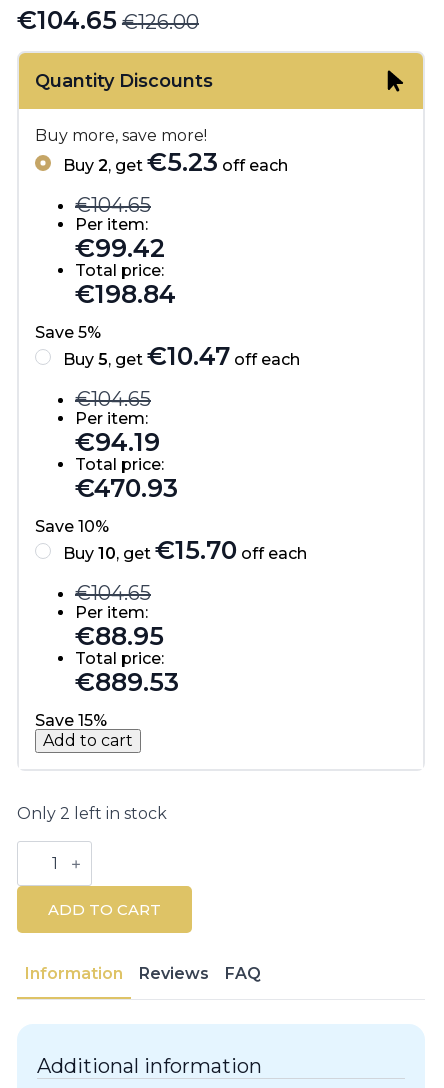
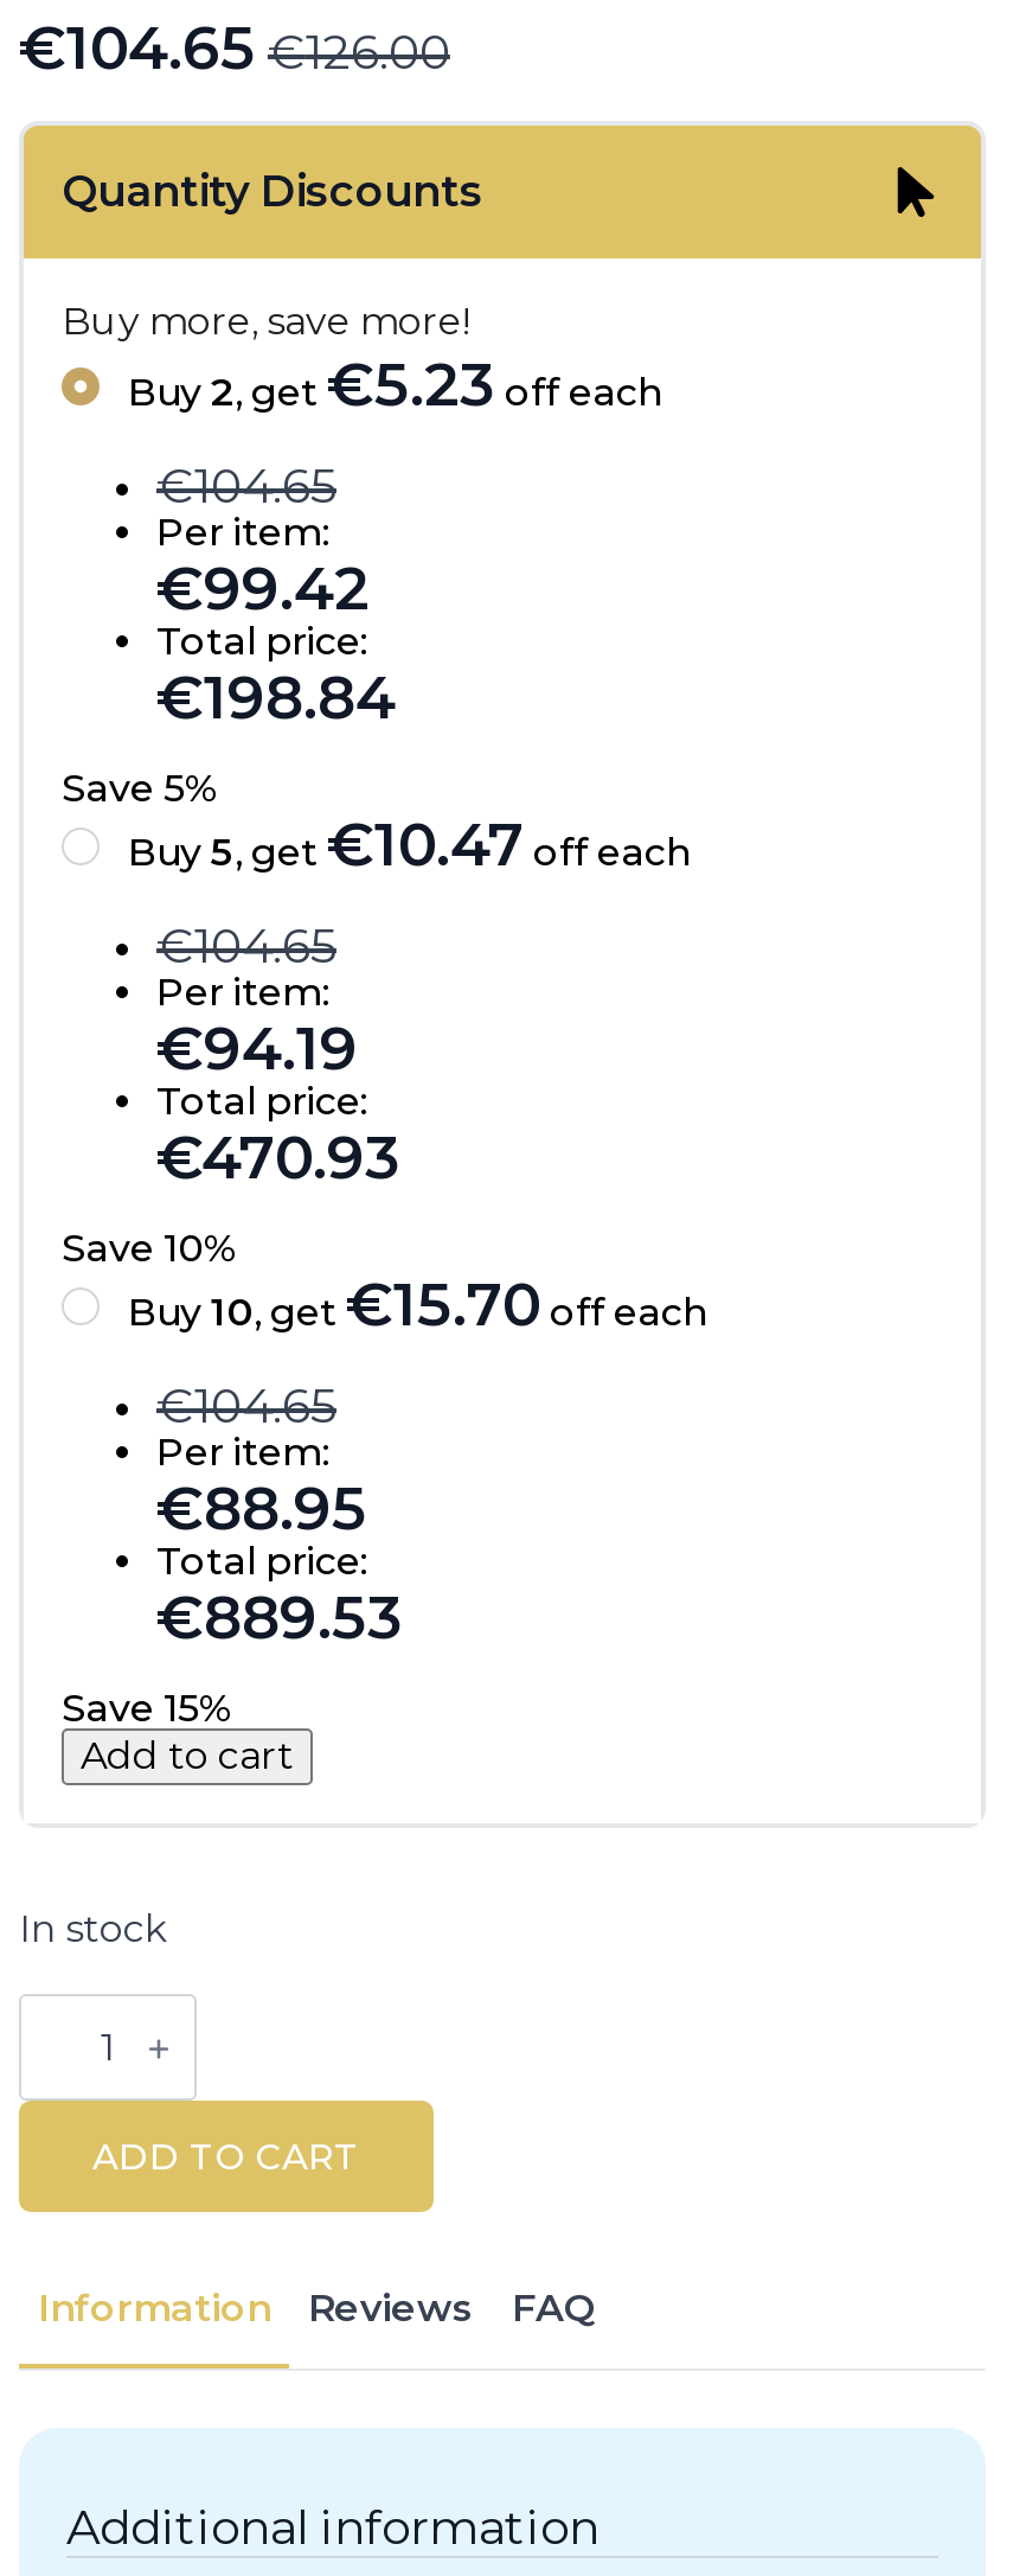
- Only 2 left in stock
+ In stock
